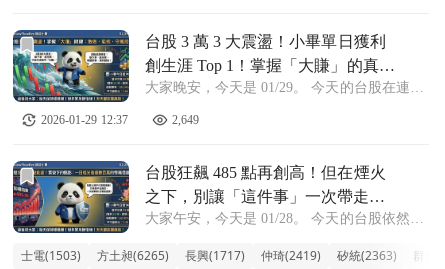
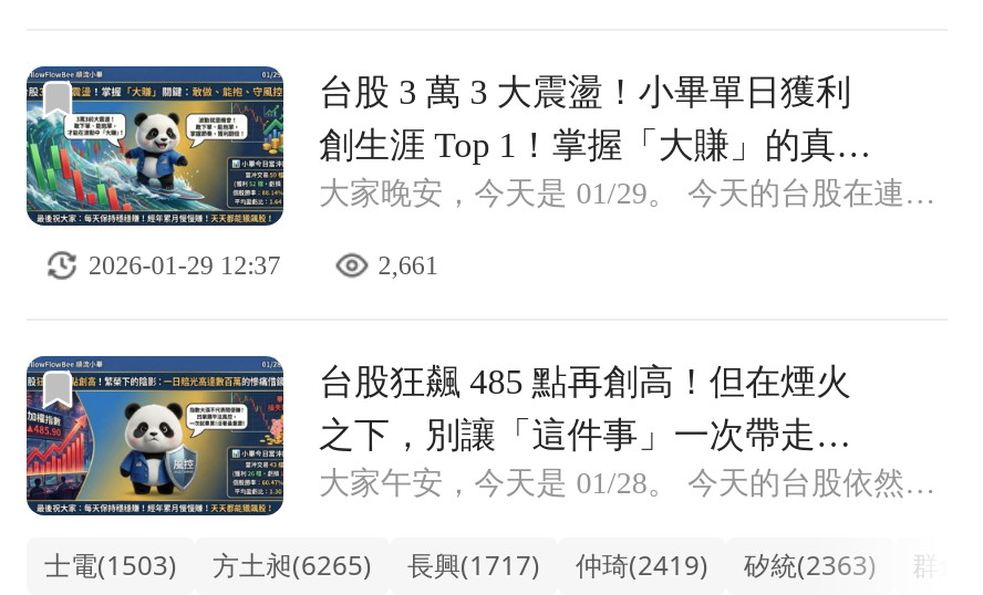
- 2,649
+ 2,661
